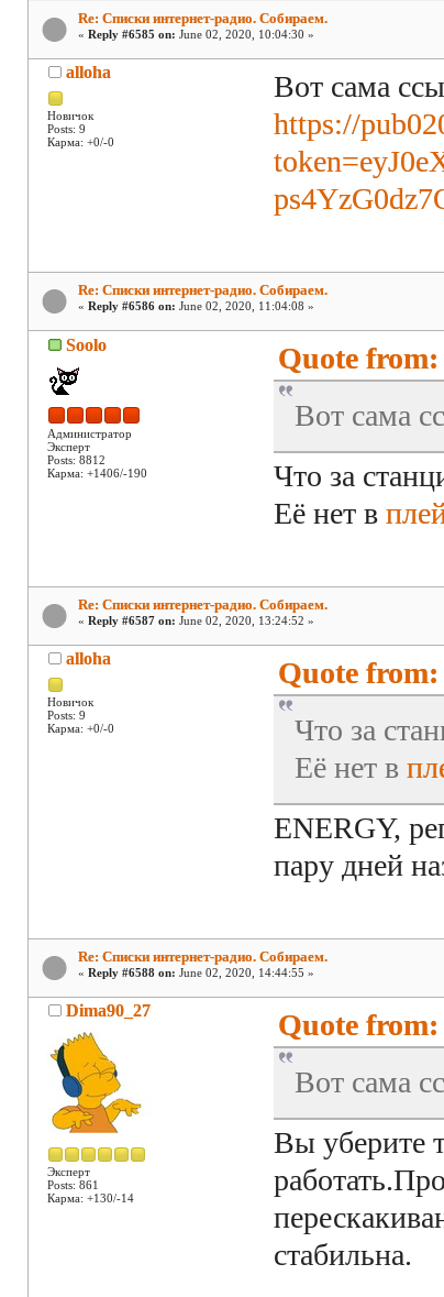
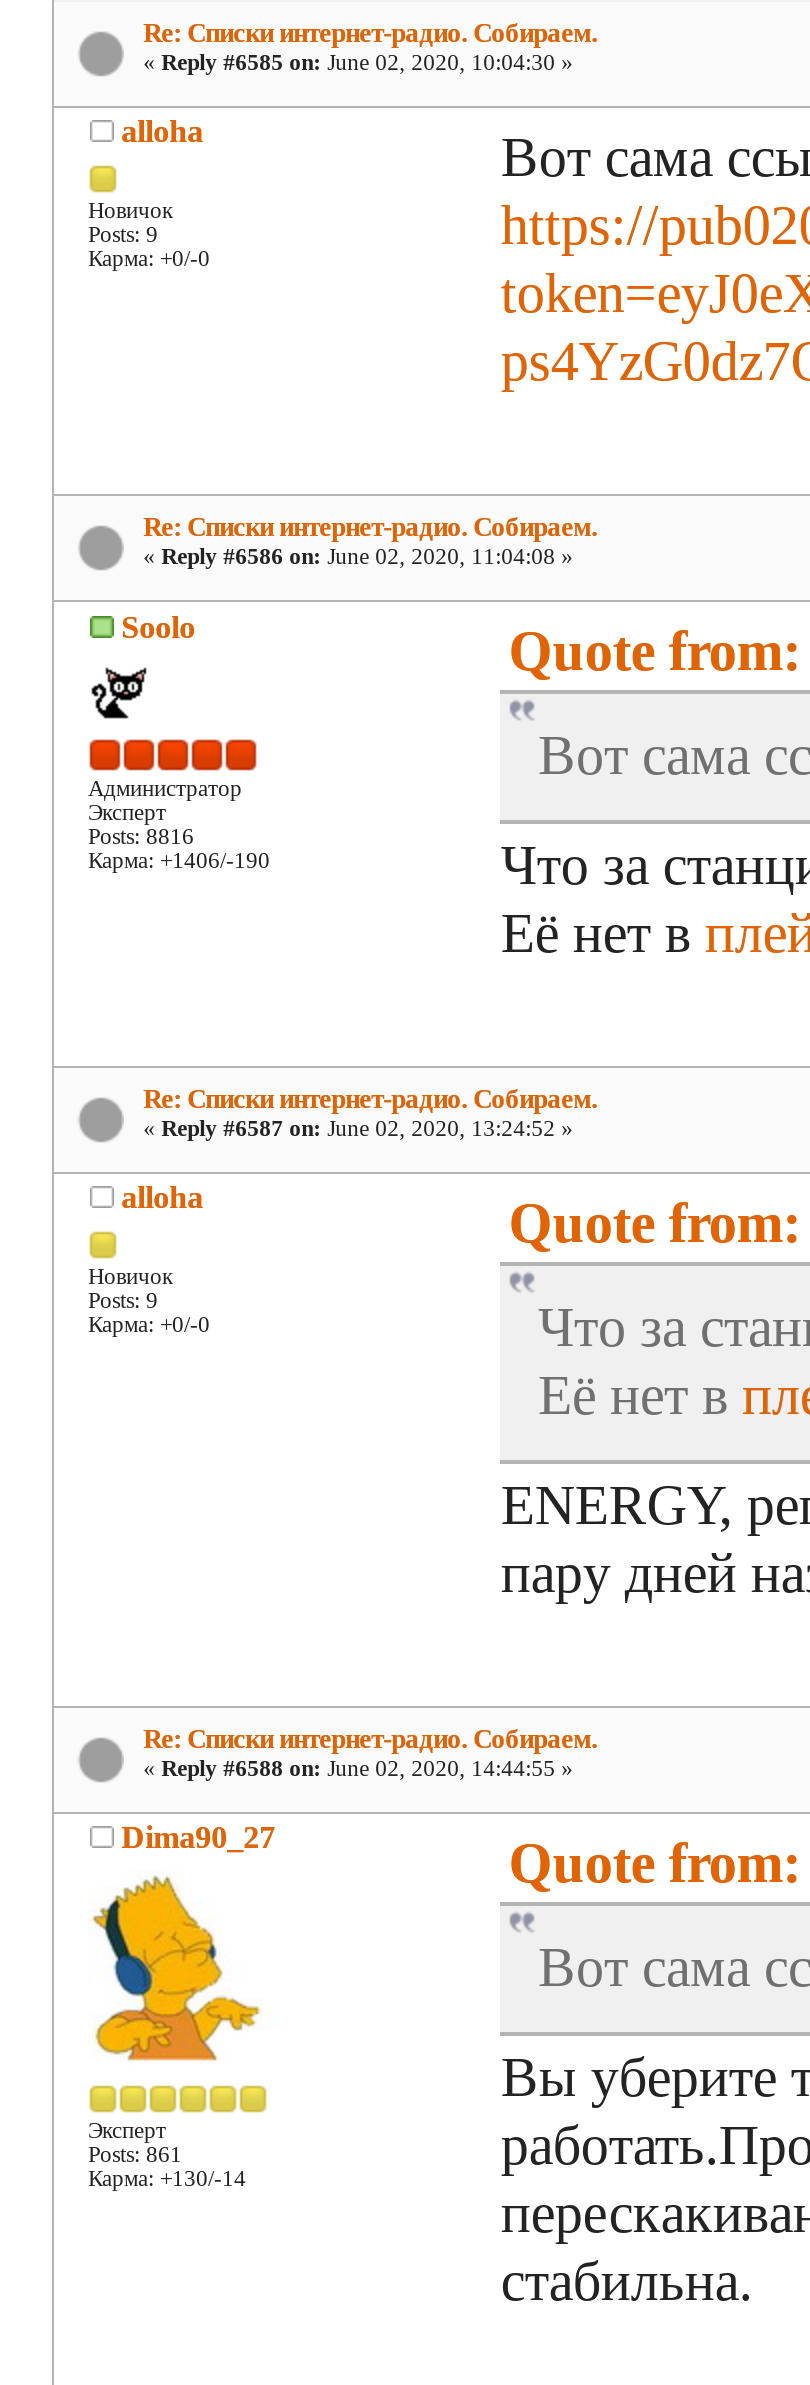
- Posts: 8812
+ Posts: 8816
